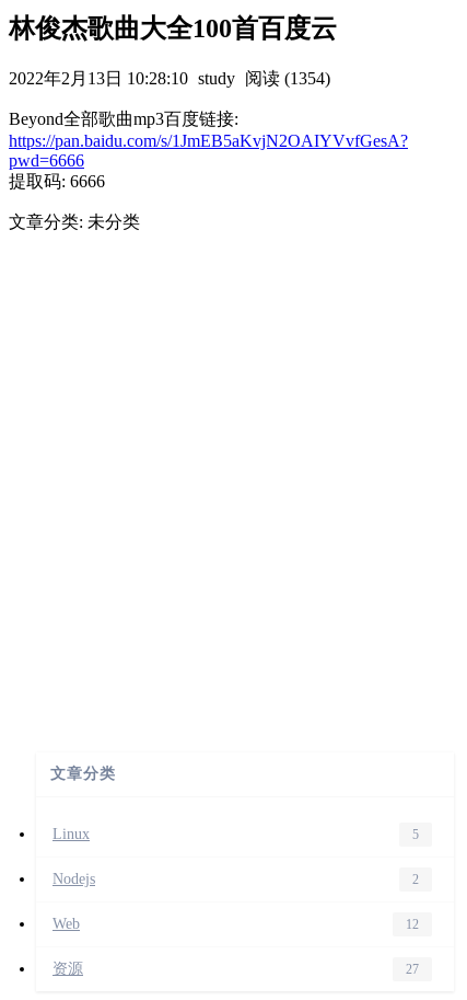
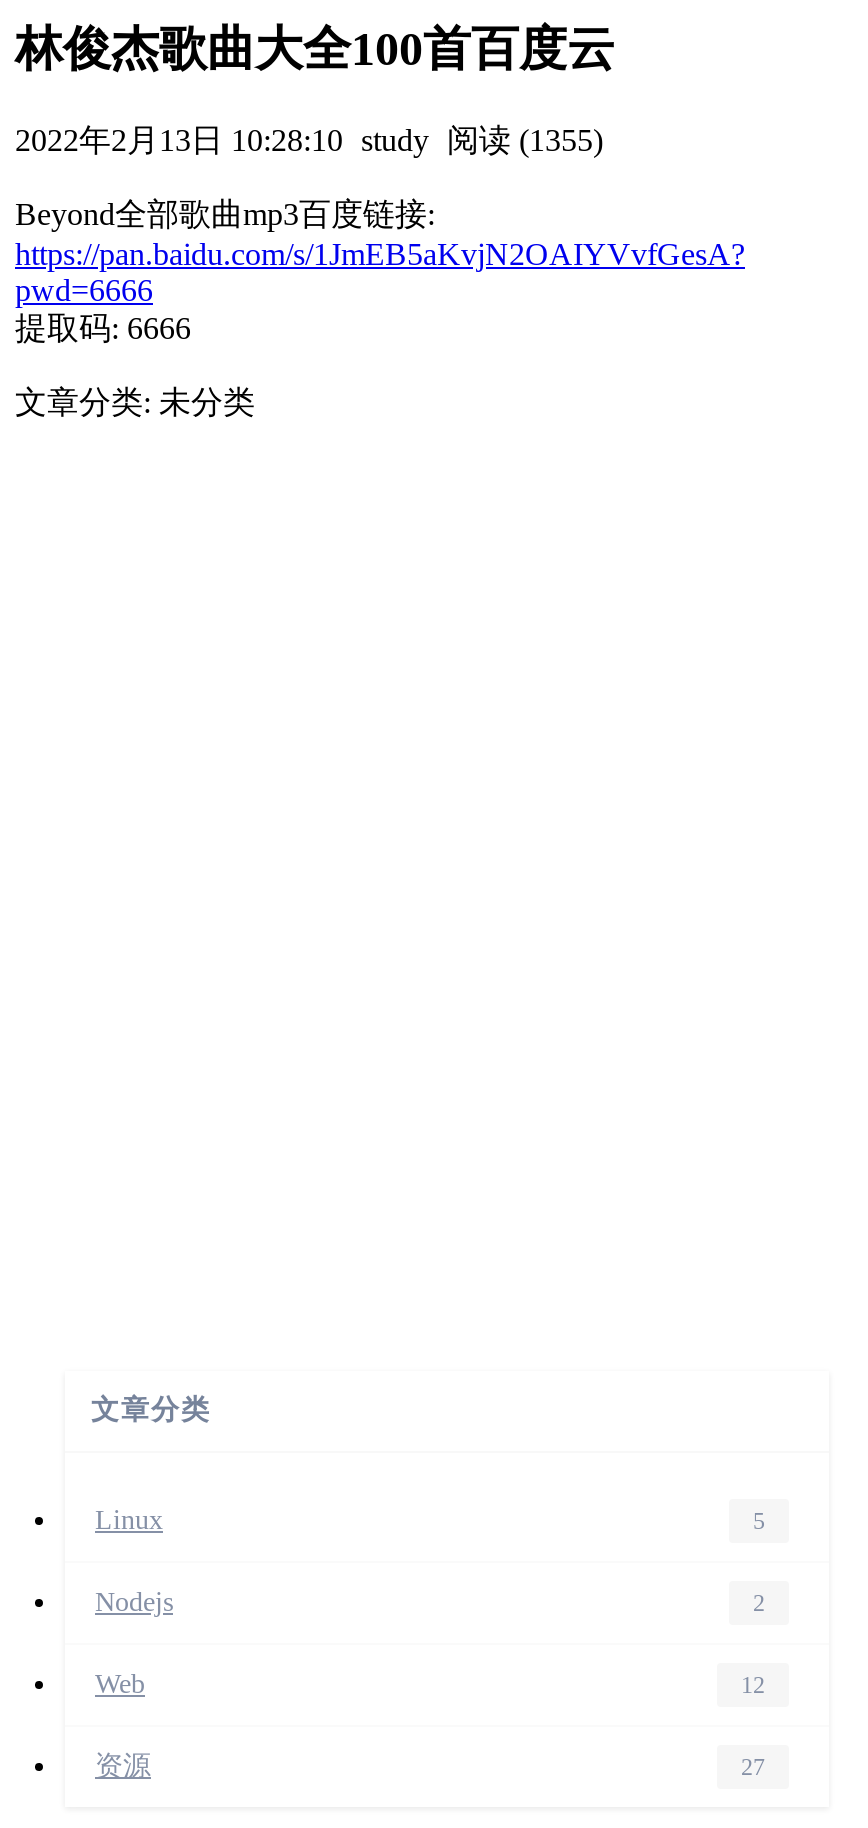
- 2022年2月13日 10:28:10 study 阅读 (1354)
+ 2022年2月13日 10:28:10 study 阅读 (1355)
